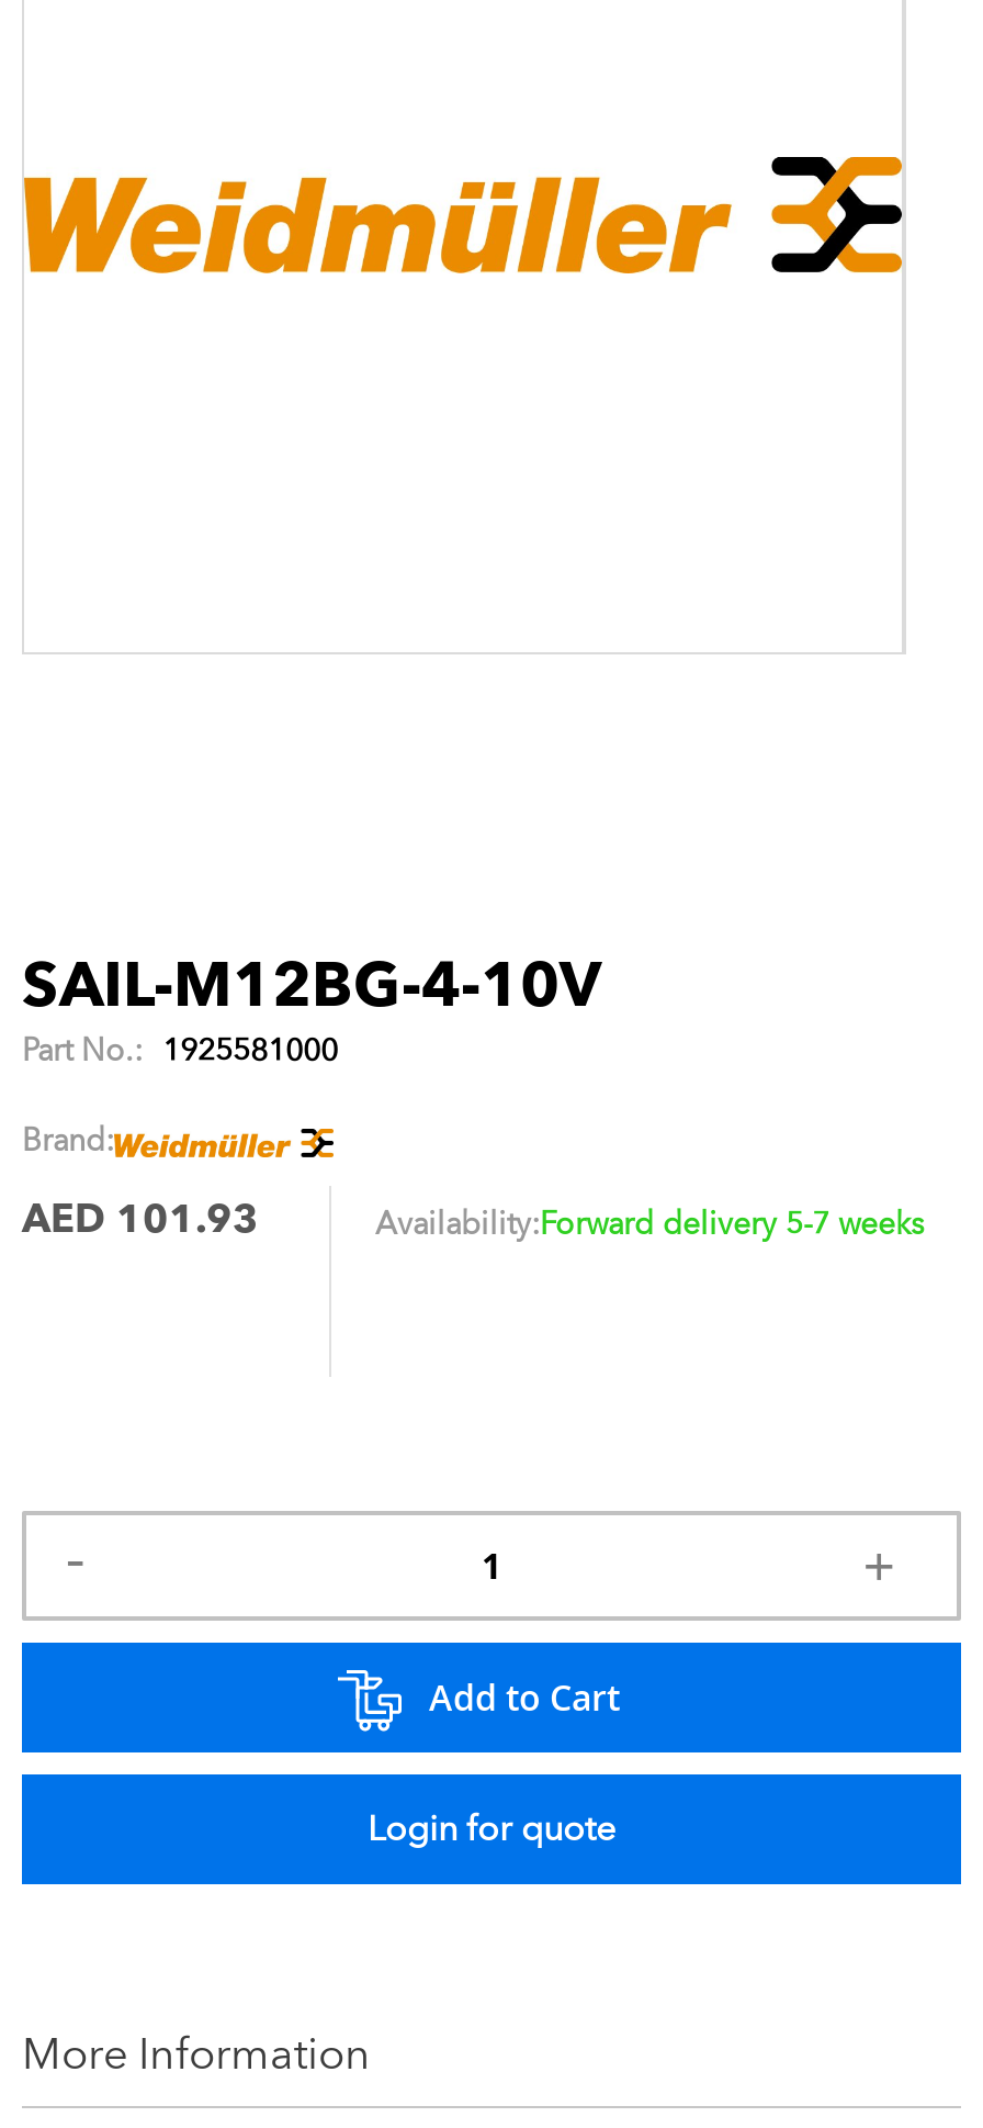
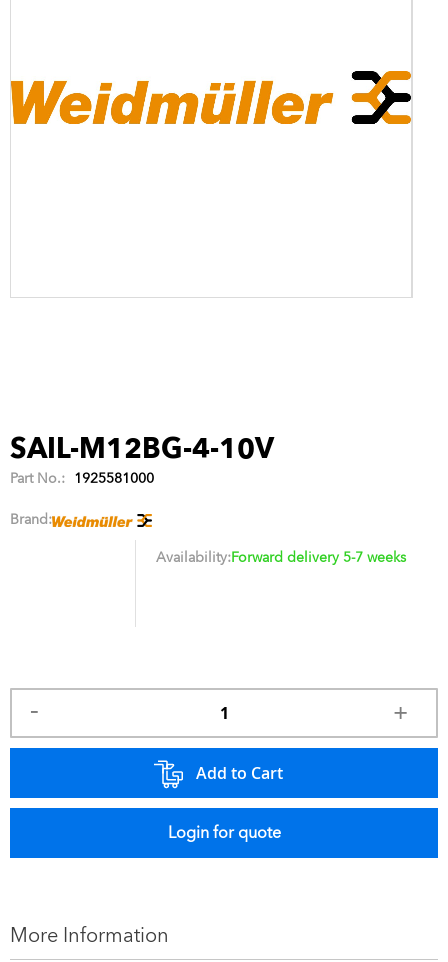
- AED 101.93
